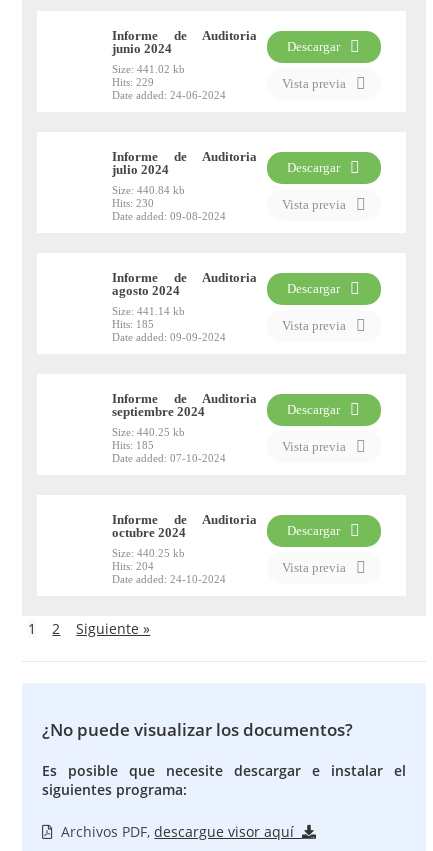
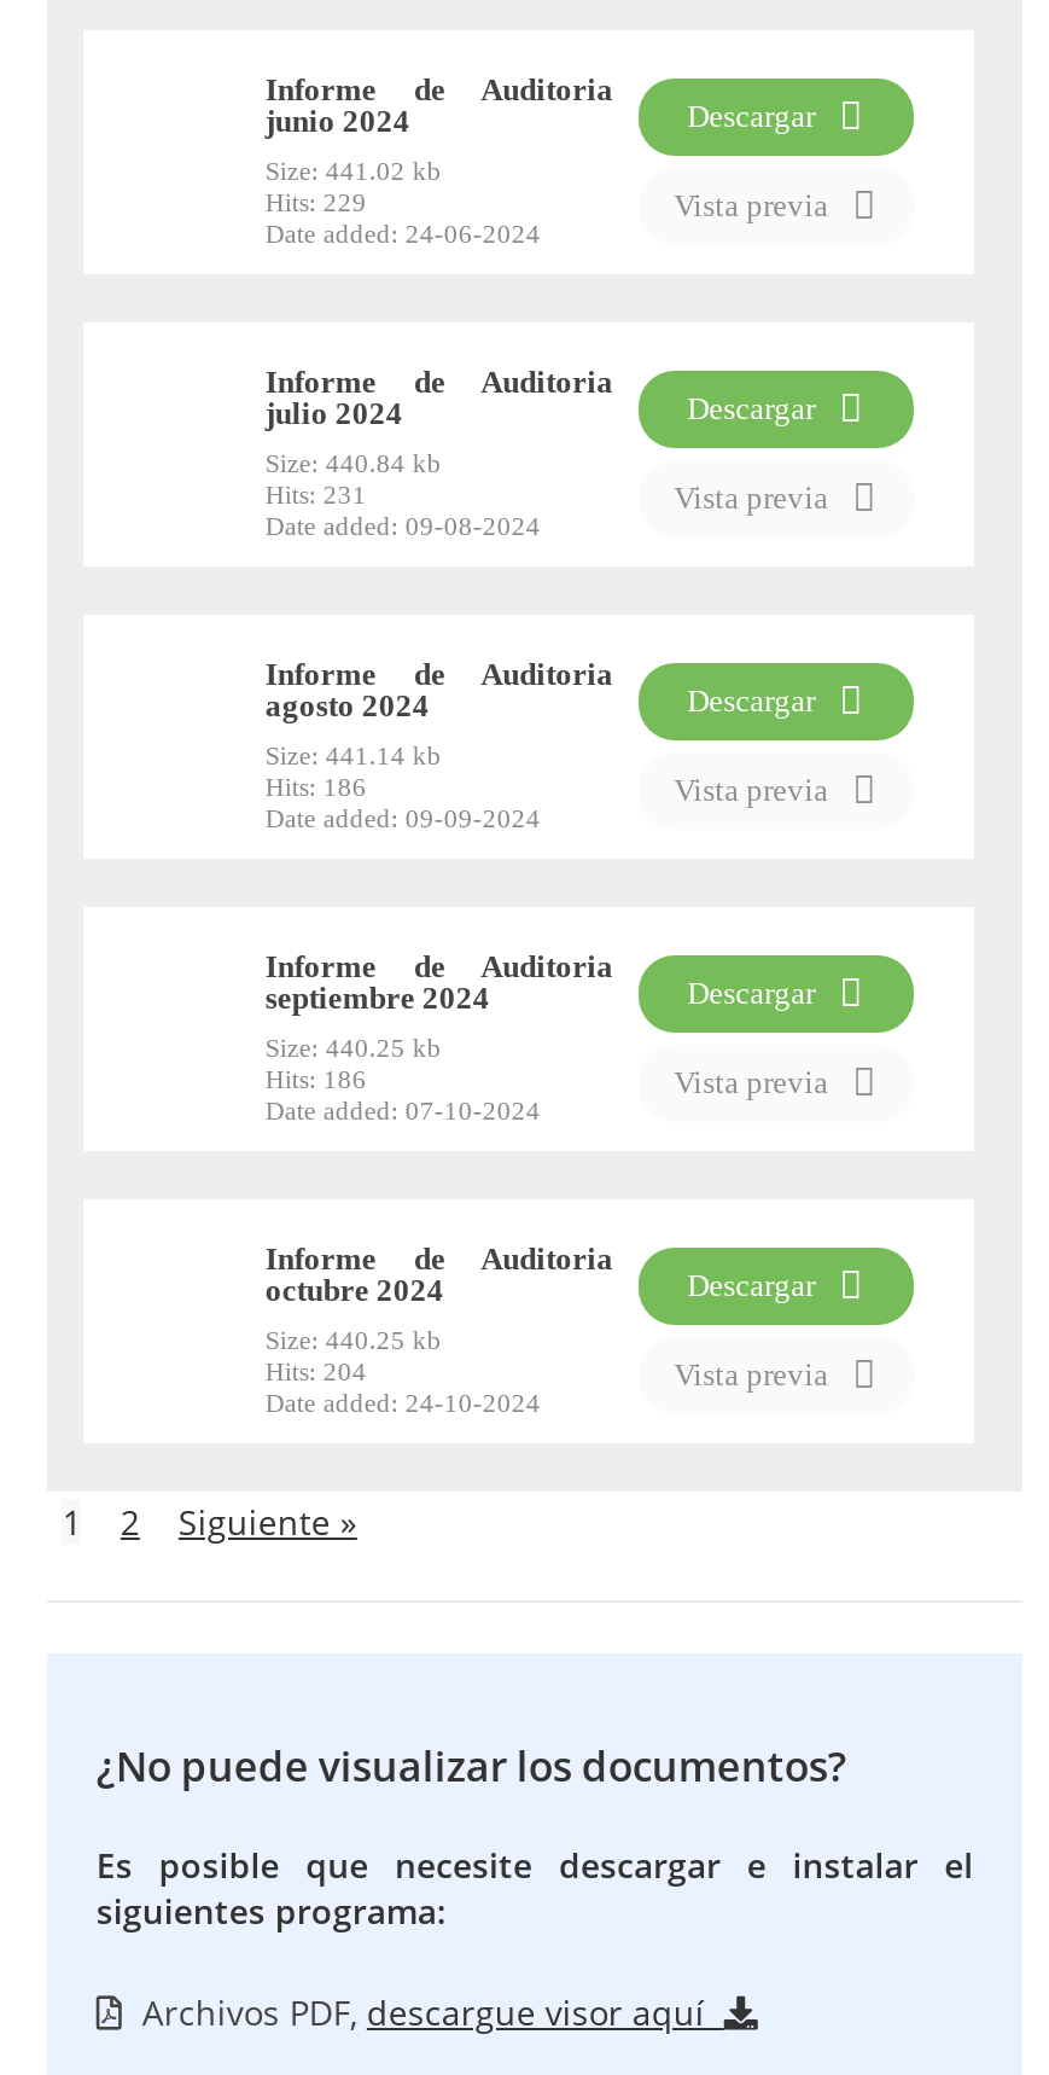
- Hits: 230
+ Hits: 231

- Hits: 185
+ Hits: 186

- Hits: 185
+ Hits: 186
